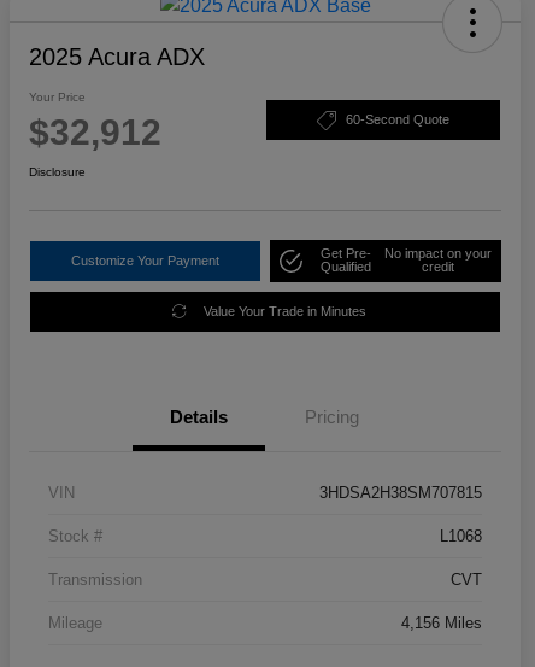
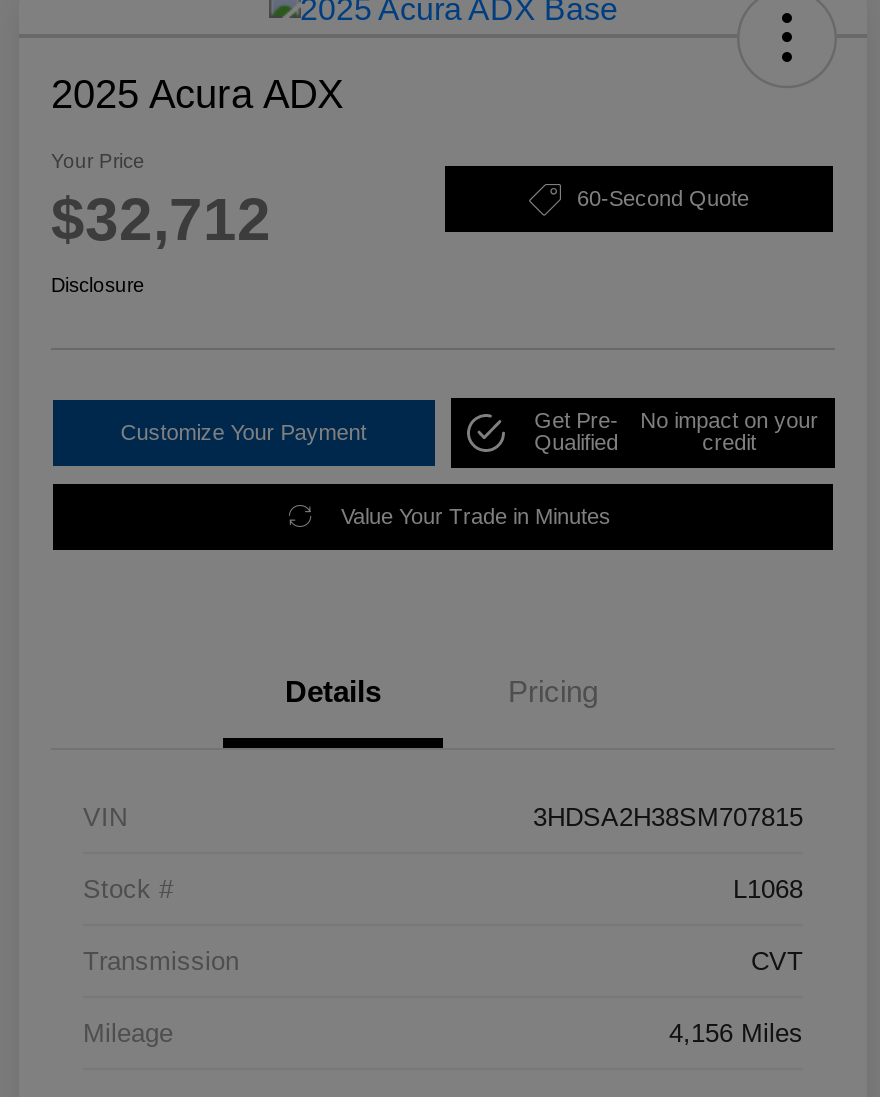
- $32,912
+ $32,712
